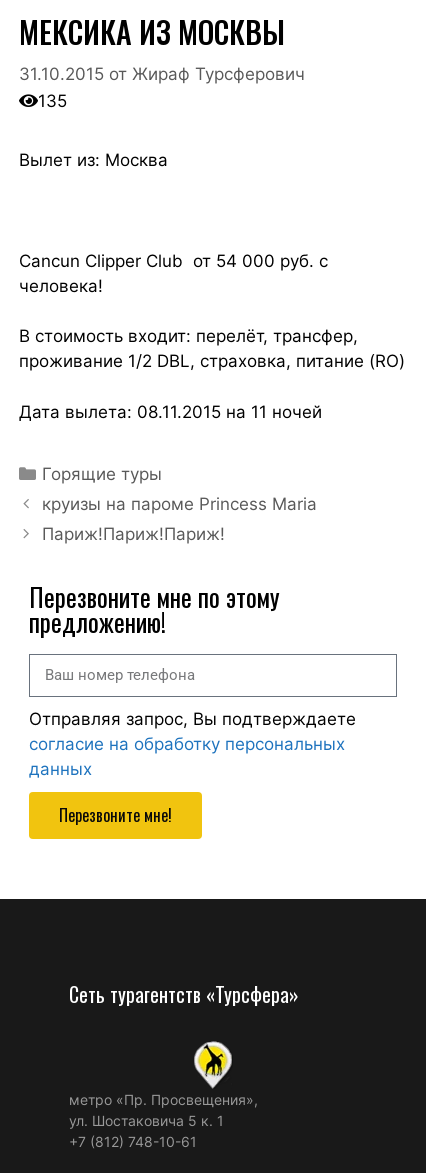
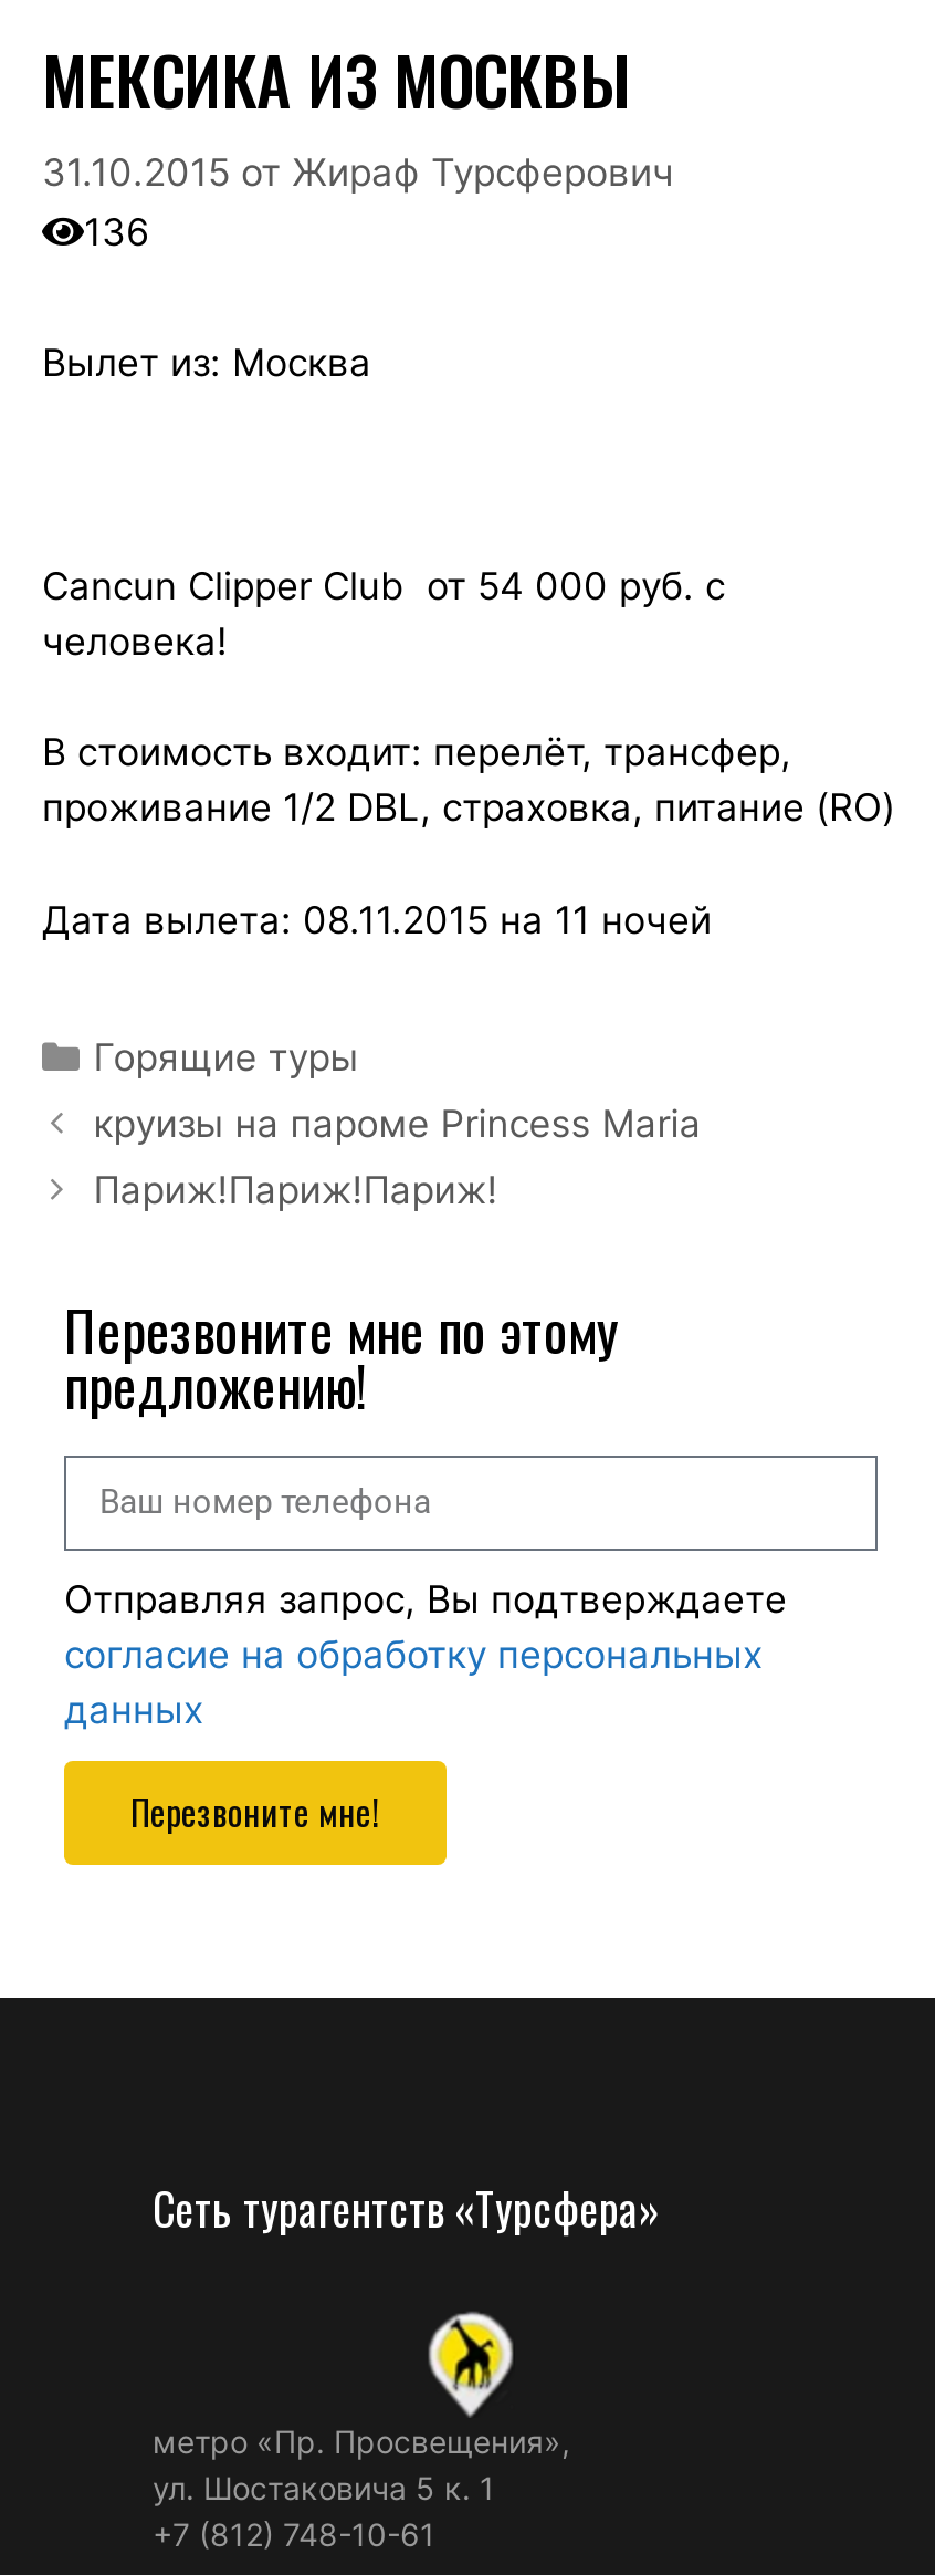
- 135
+ 136
